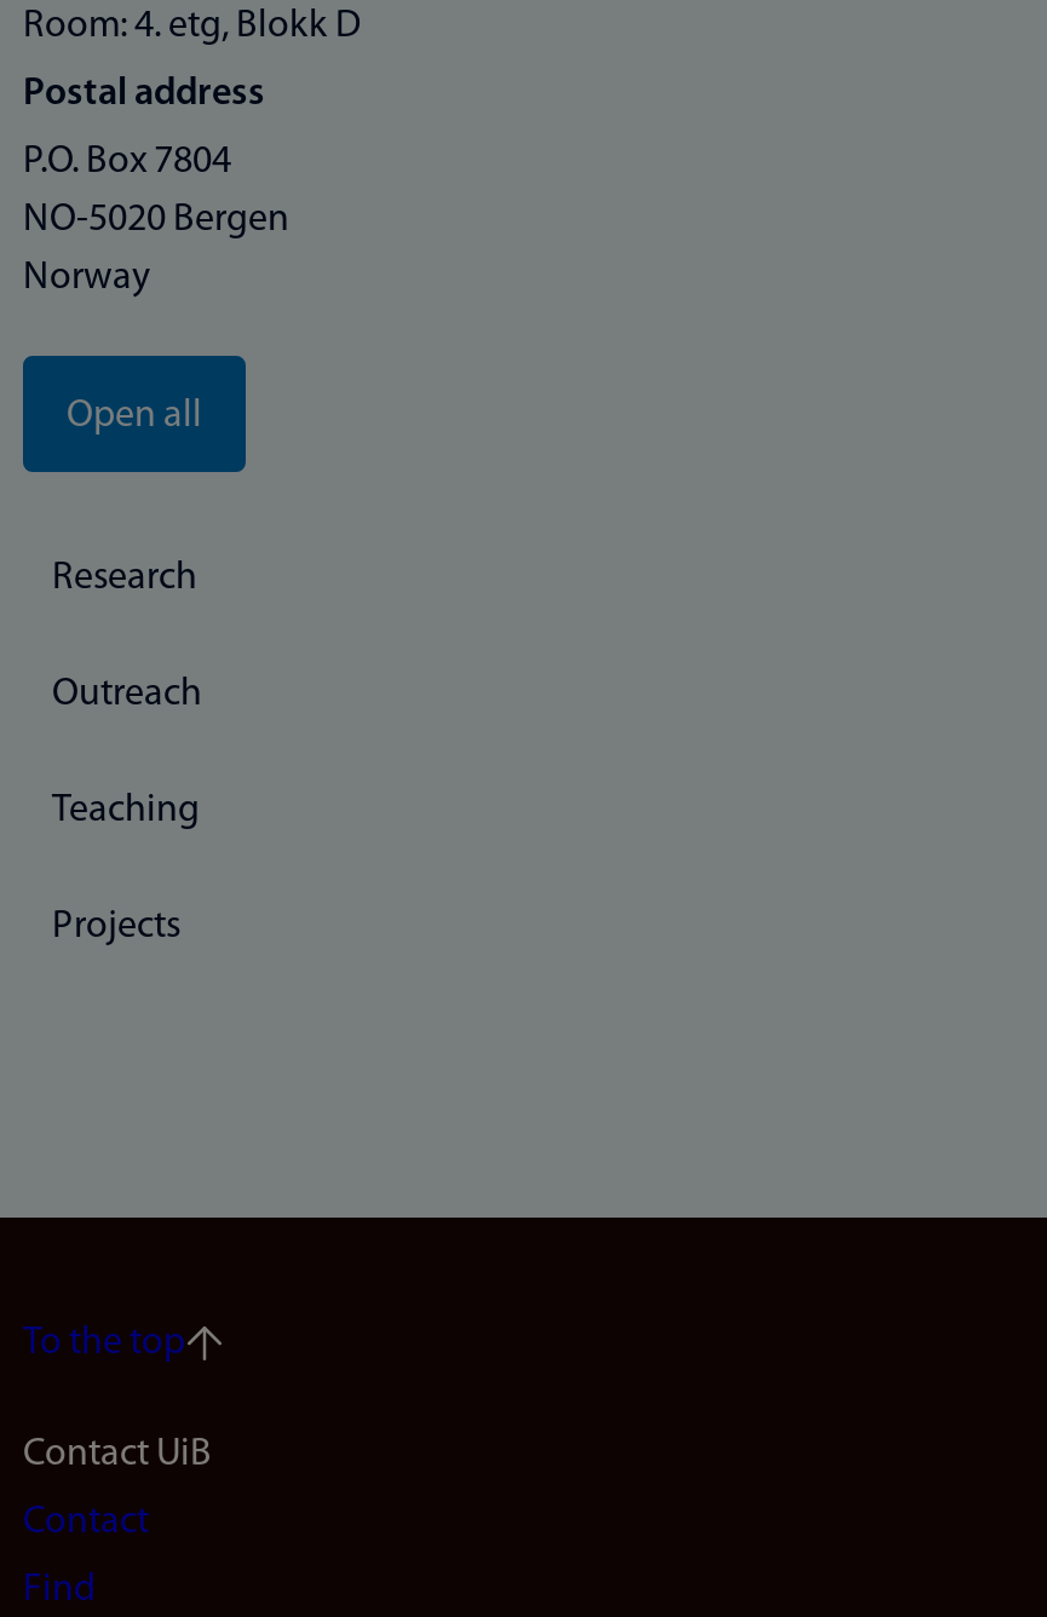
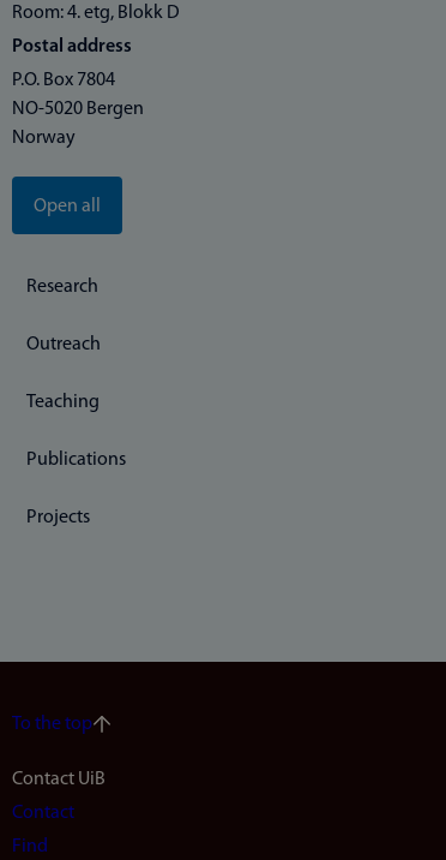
+ Publications
